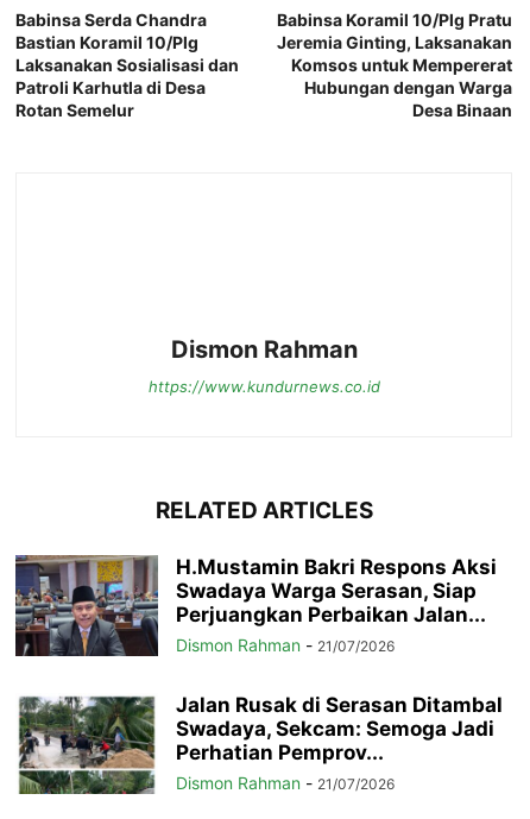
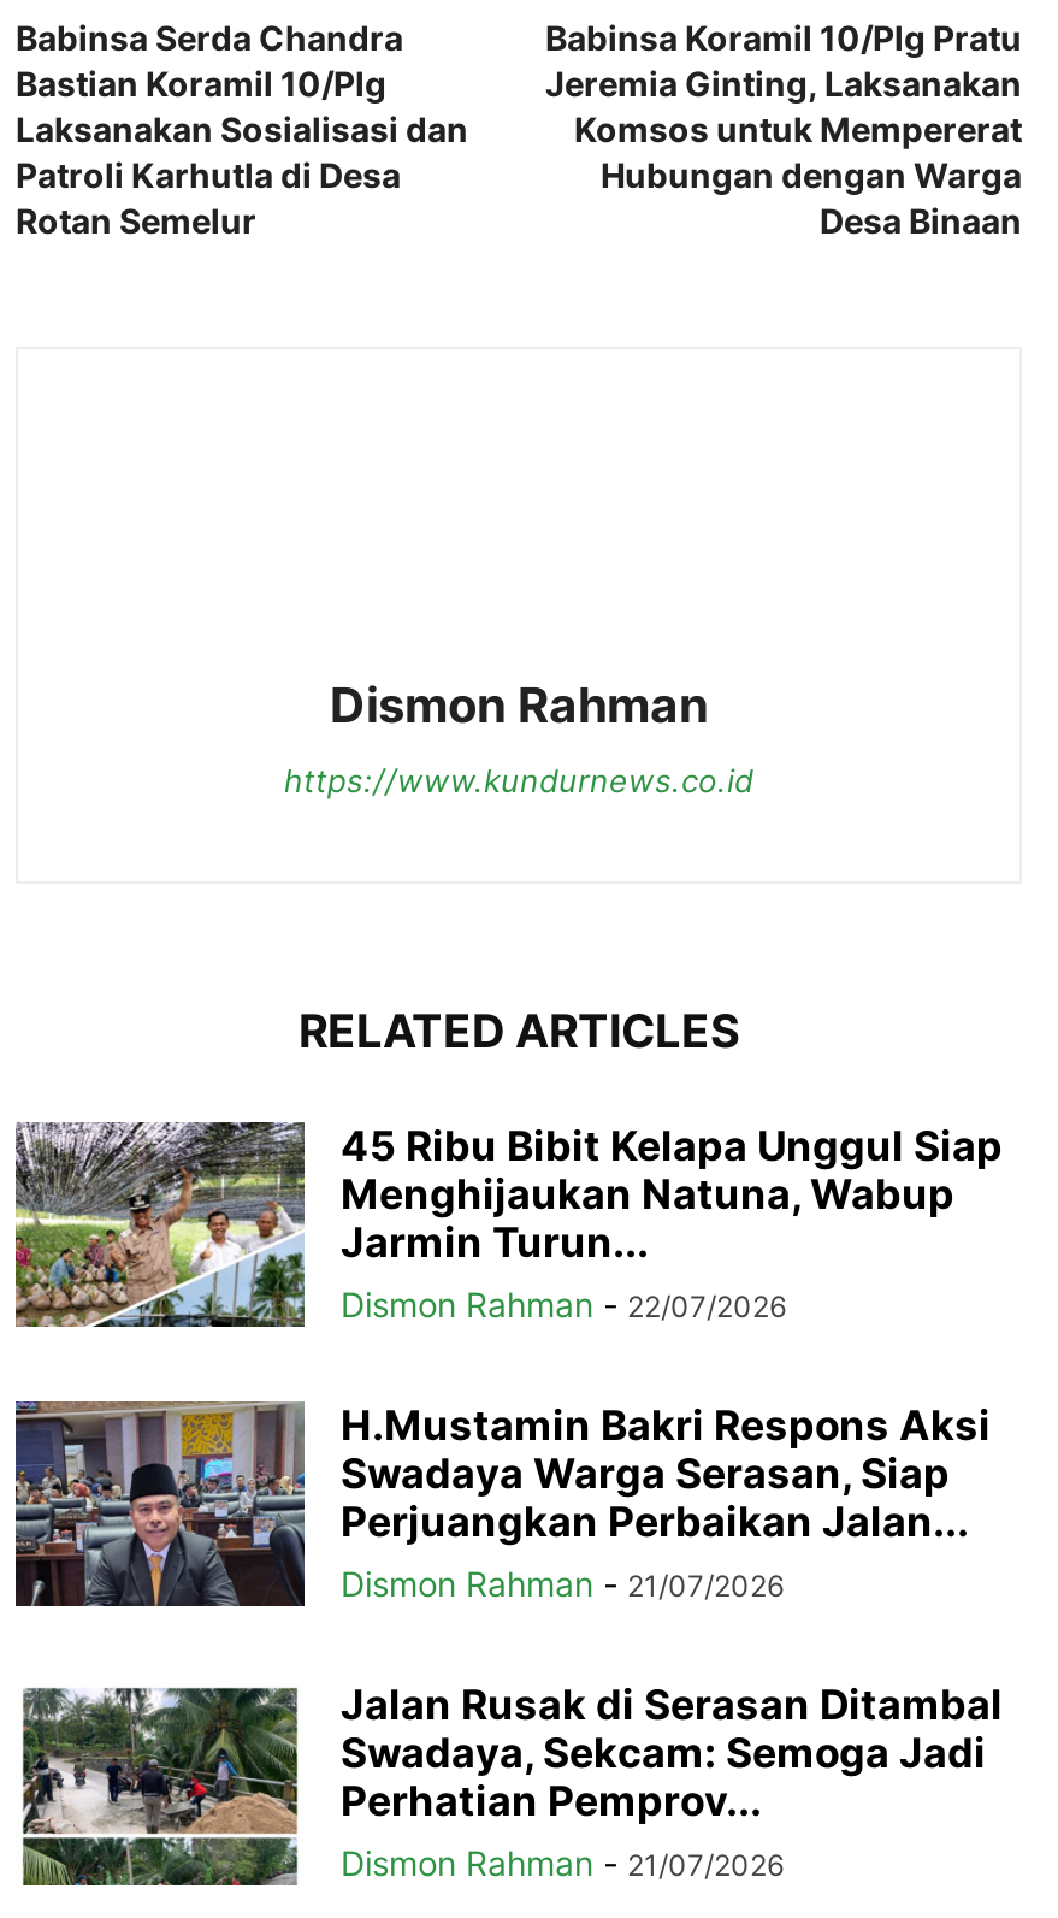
+ [image]
+ 45 Ribu Bibit Kelapa Unggul Siap
+ Menghijaukan Natuna, Wabup
+ Jarmin Turun...
+ Dismon Rahman - 22/07/2026
